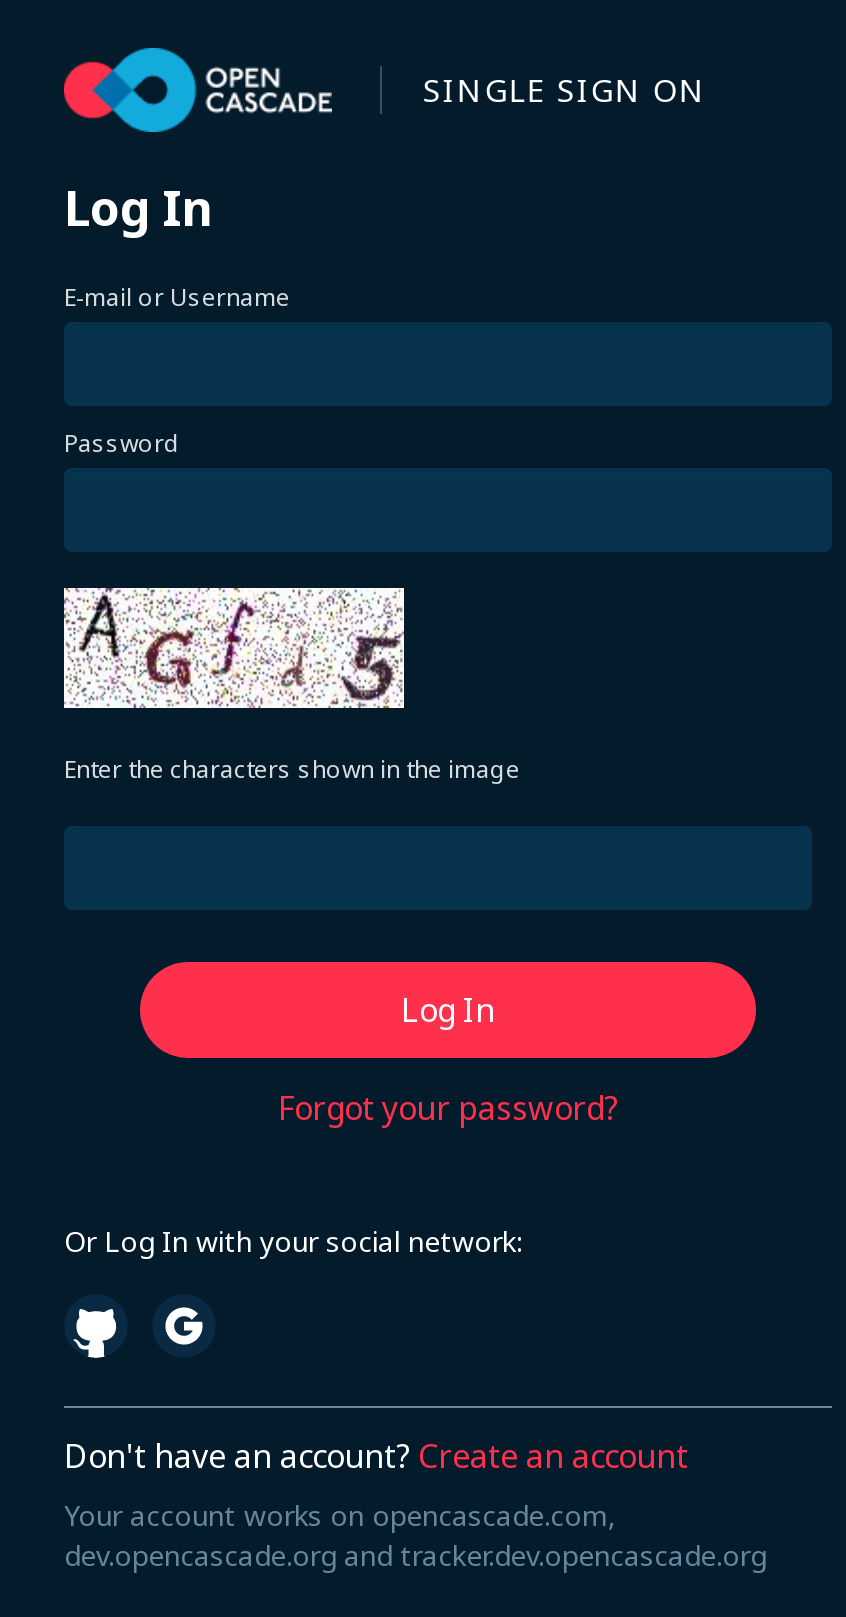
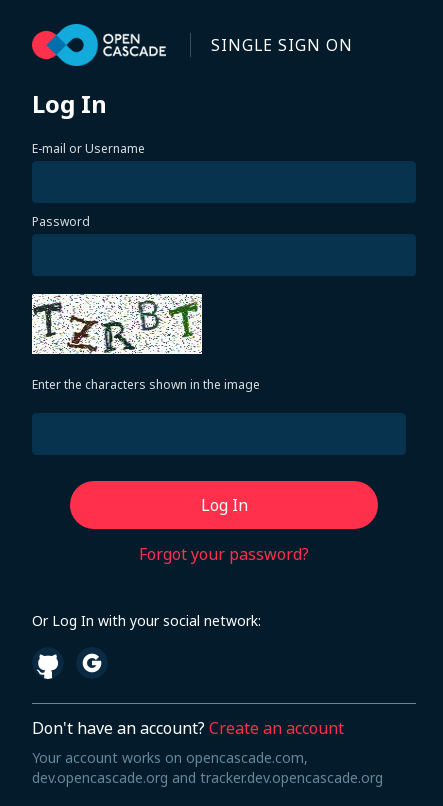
- [image]
+ [image]
